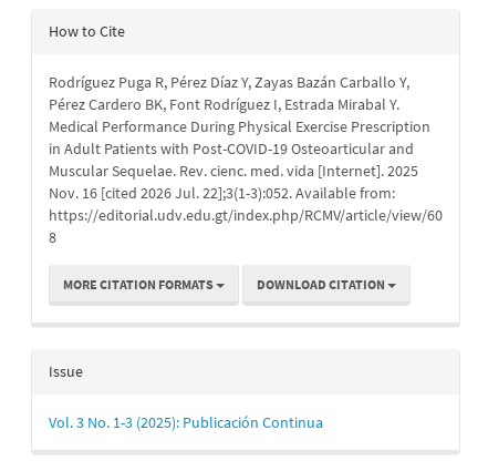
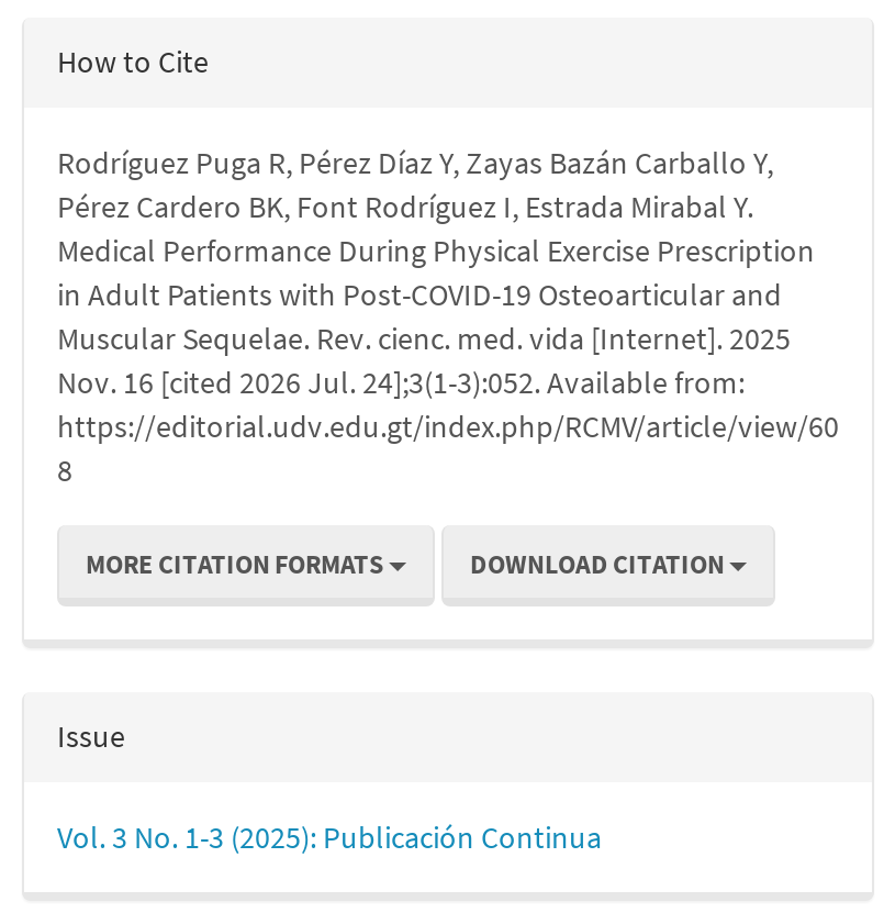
- Nov. 16 [cited 2026 Jul. 22];3(1-3):052. Available from:
+ Nov. 16 [cited 2026 Jul. 24];3(1-3):052. Available from:
